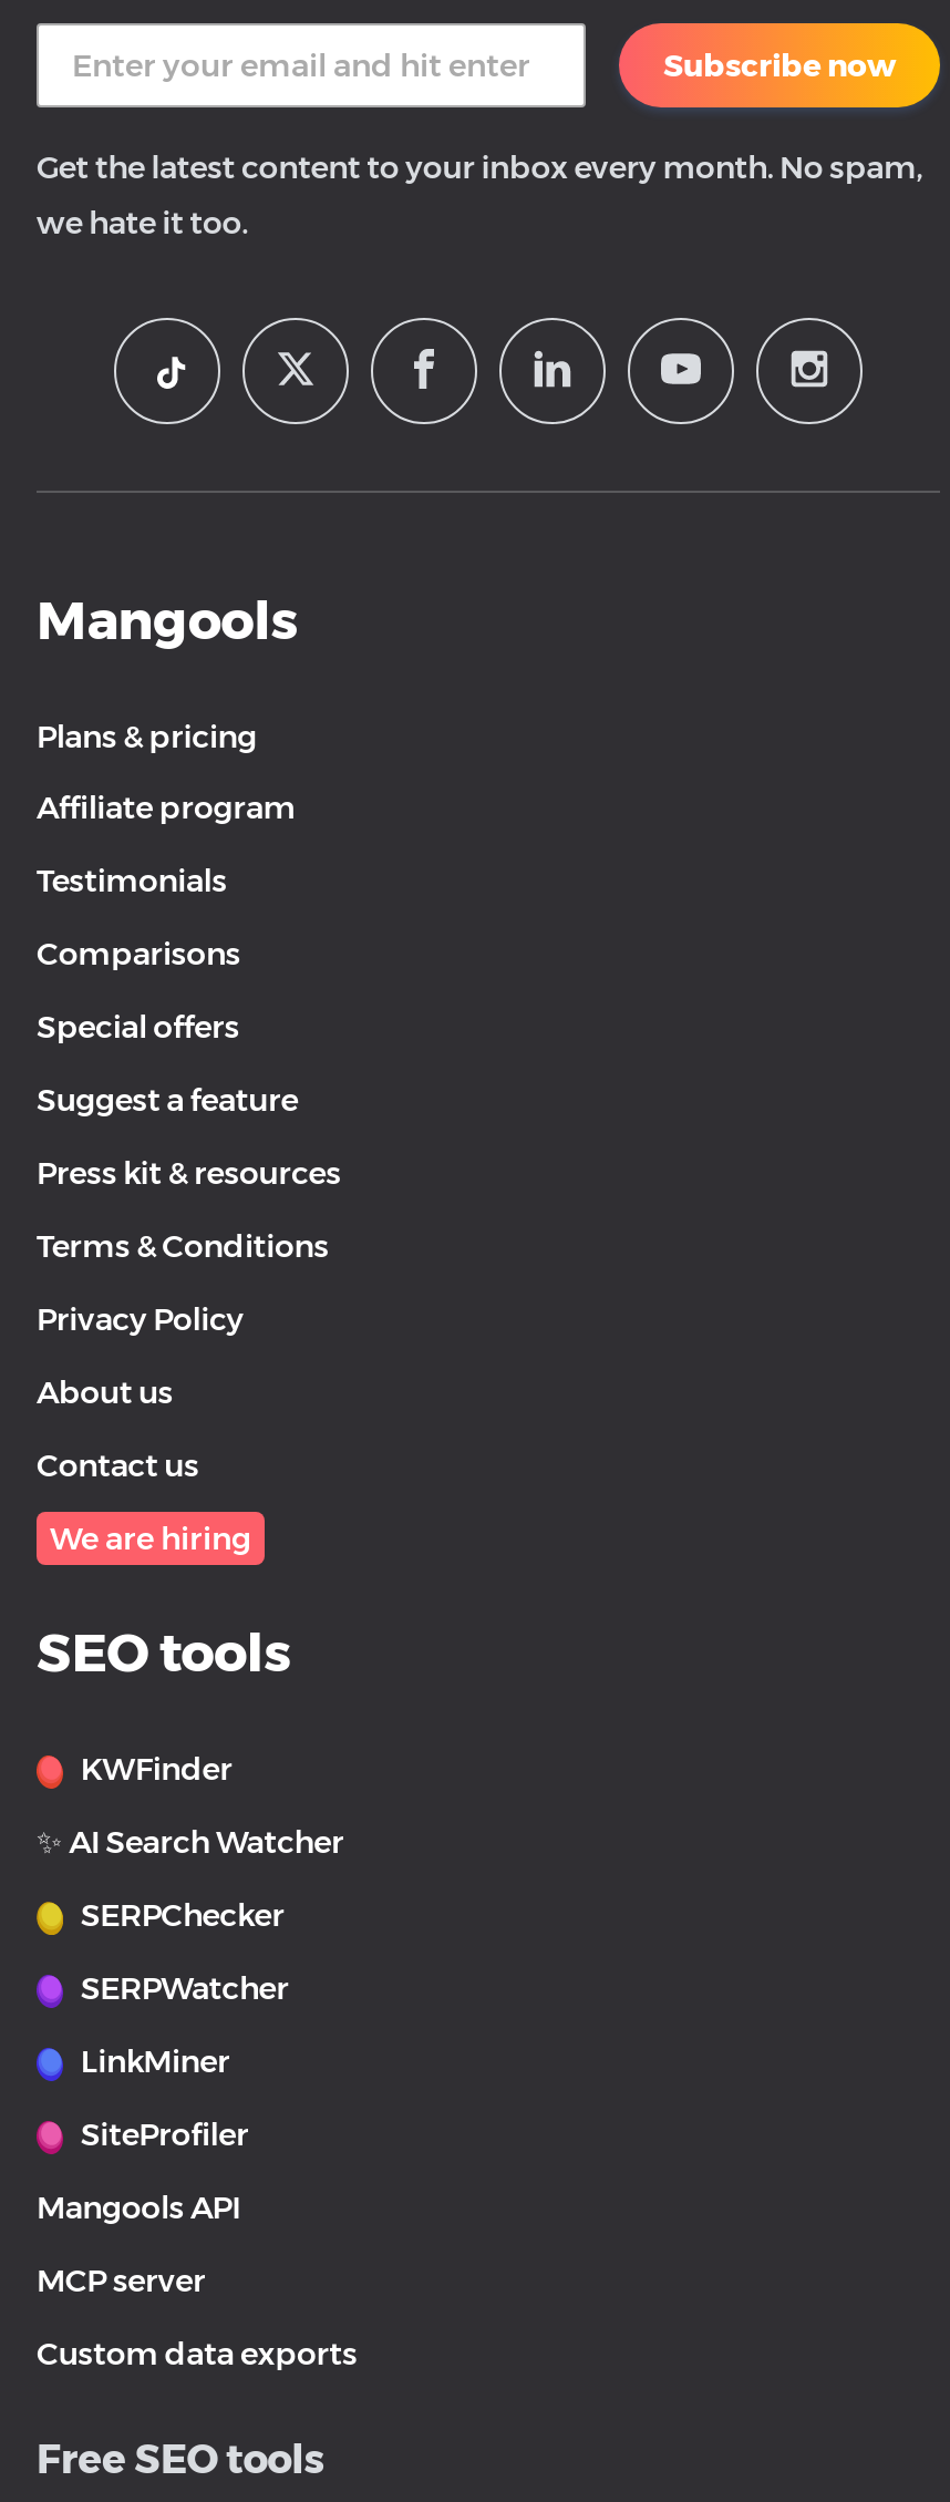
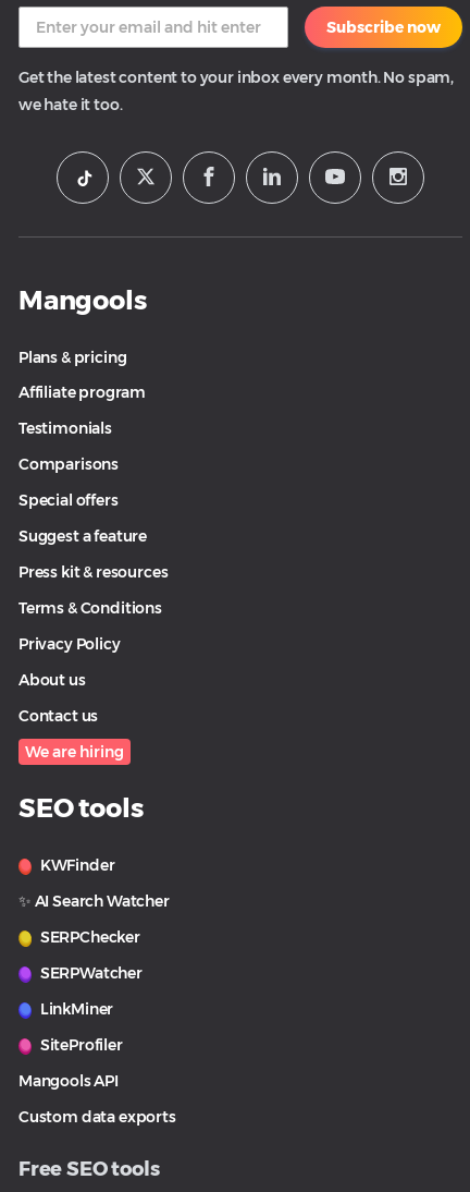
- MCP server
